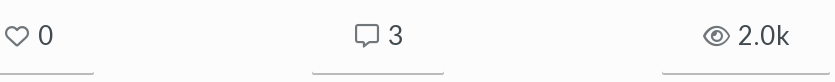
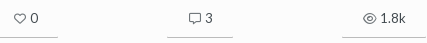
- 2.0k
+ 1.8k
